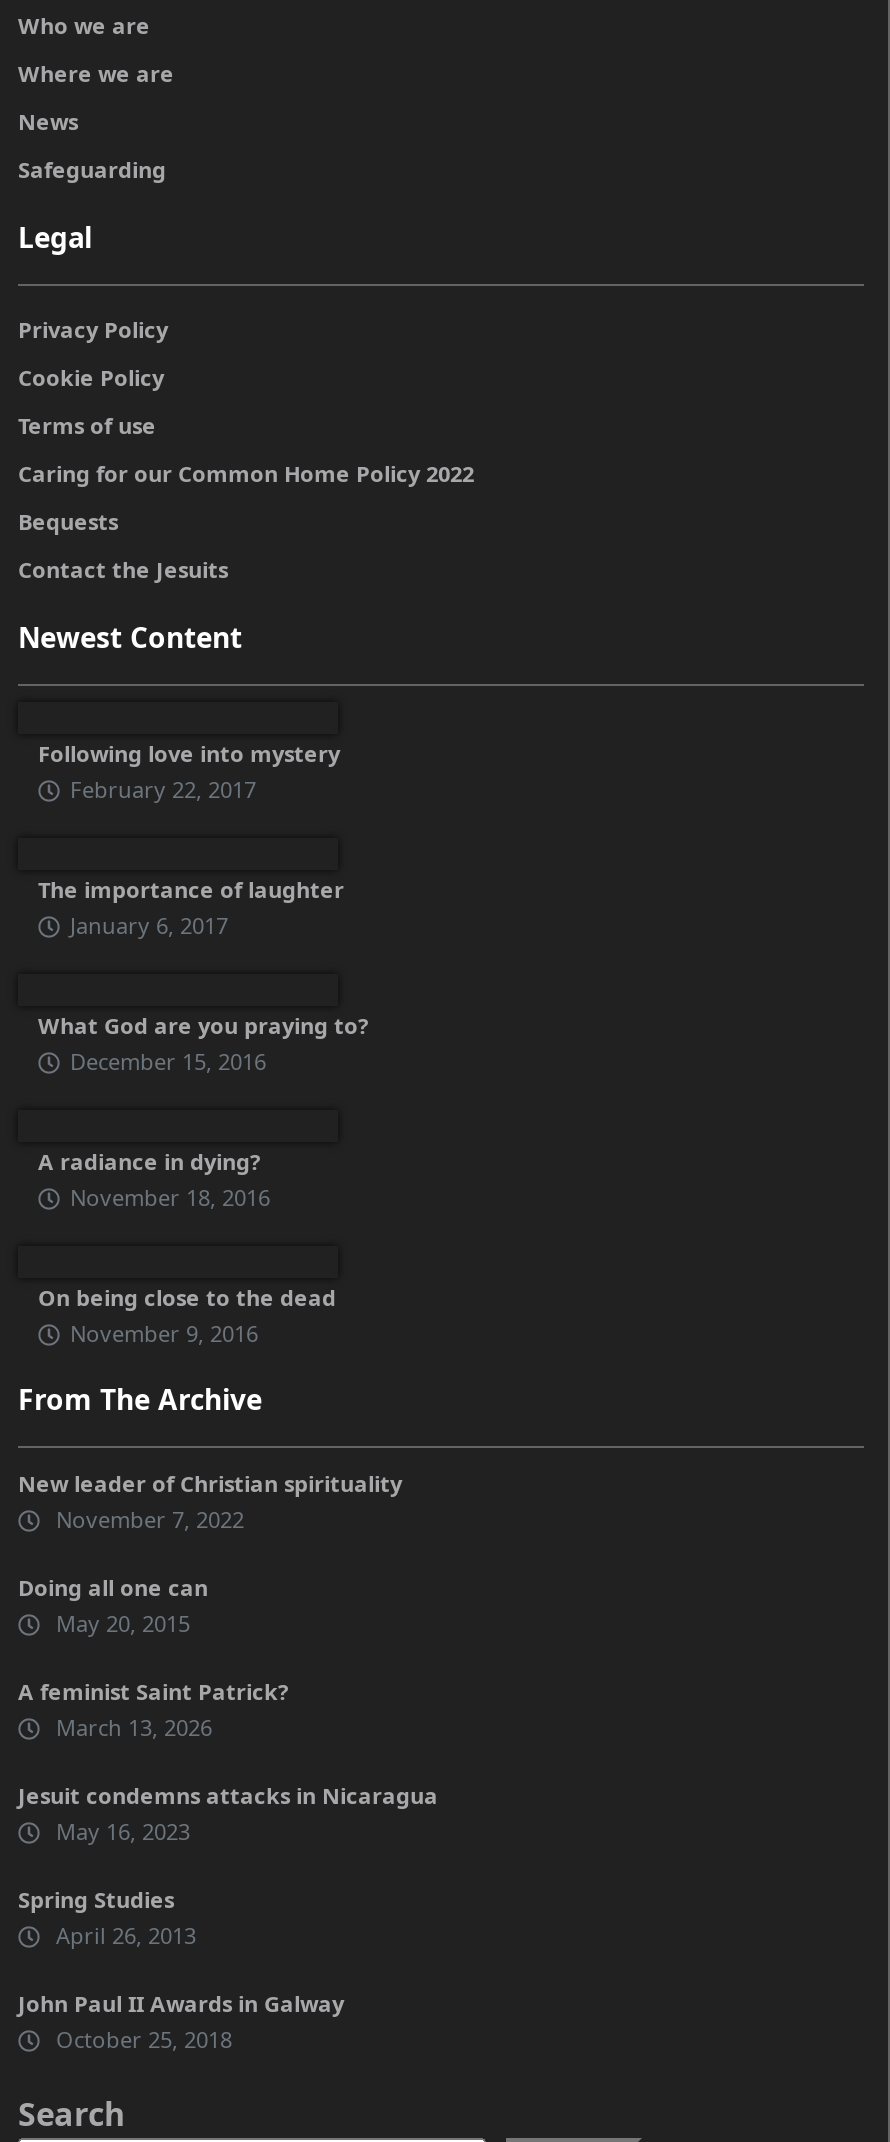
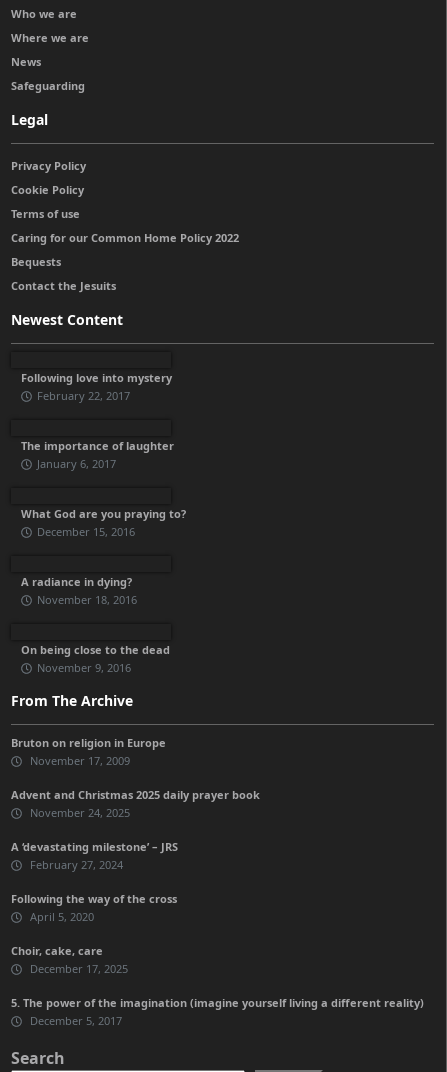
- New leader of Christian spirituality
- November 7, 2022
+ Bruton on religion in Europe
+ November 17, 2009

- Doing all one can
- May 20, 2015
+ Advent and Christmas 2025 daily prayer book
+ November 24, 2025

- A feminist Saint Patrick?
- March 13, 2026
+ A ‘devastating milestone’ – JRS
+ February 27, 2024

- Jesuit condemns attacks in Nicaragua
- May 16, 2023
+ Following the way of the cross
+ April 5, 2020

- Spring Studies
- April 26, 2013
+ Choir, cake, care
+ December 17, 2025

- John Paul II Awards in Galway
- October 25, 2018
+ 5. The power of the imagination (imagine yourself living a different reality)
+ December 5, 2017
